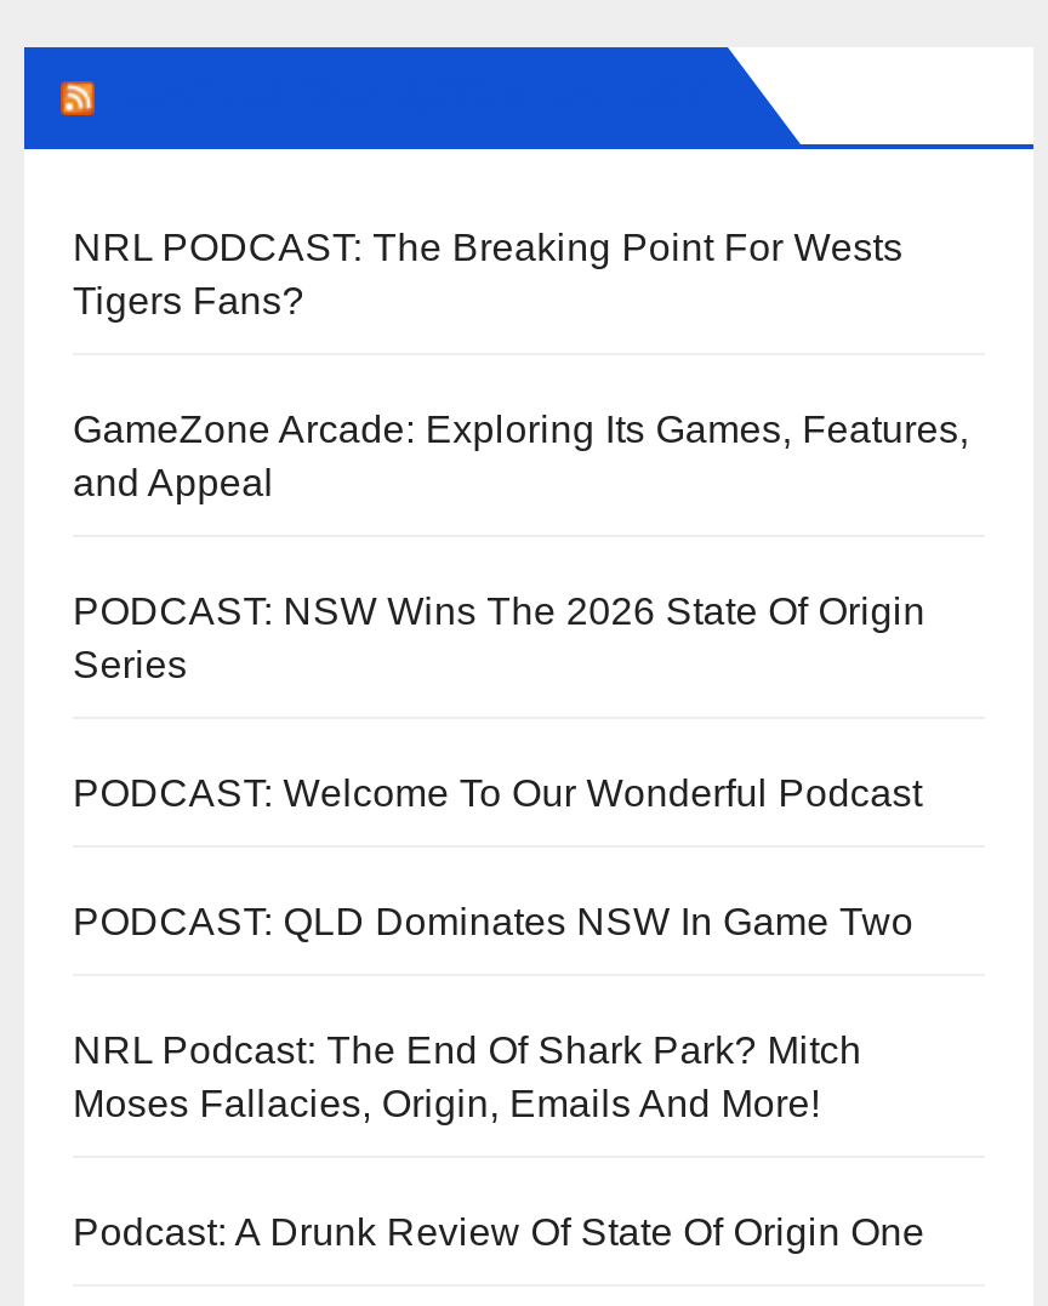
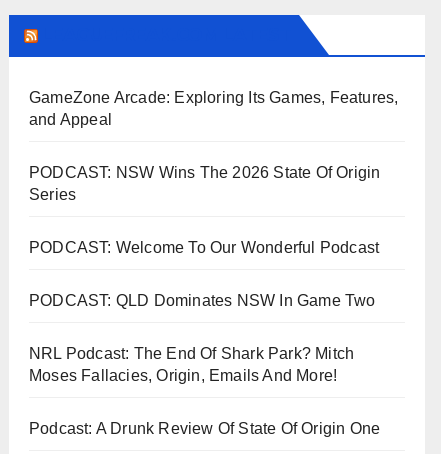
- NRL PODCAST: The Breaking Point For Wests
- Tigers Fans?
